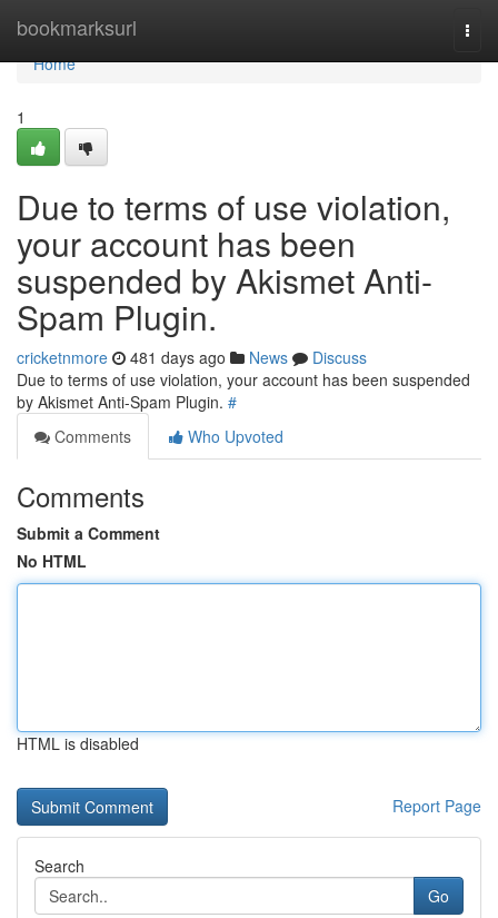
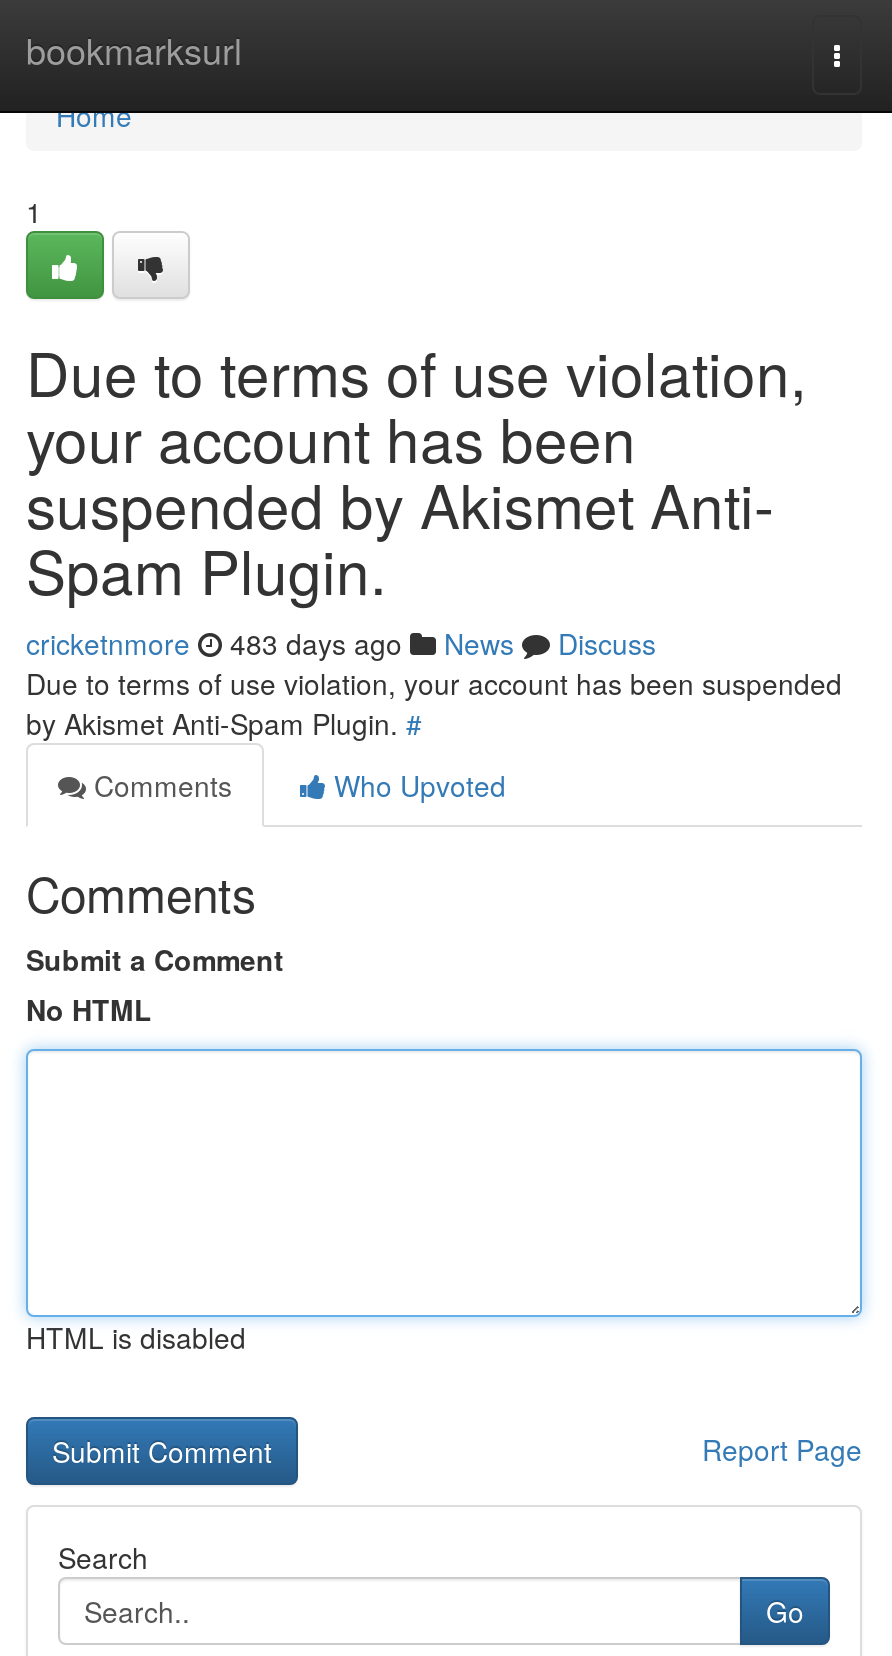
- cricketnmore 481 days ago News Discuss
+ cricketnmore 483 days ago News Discuss
